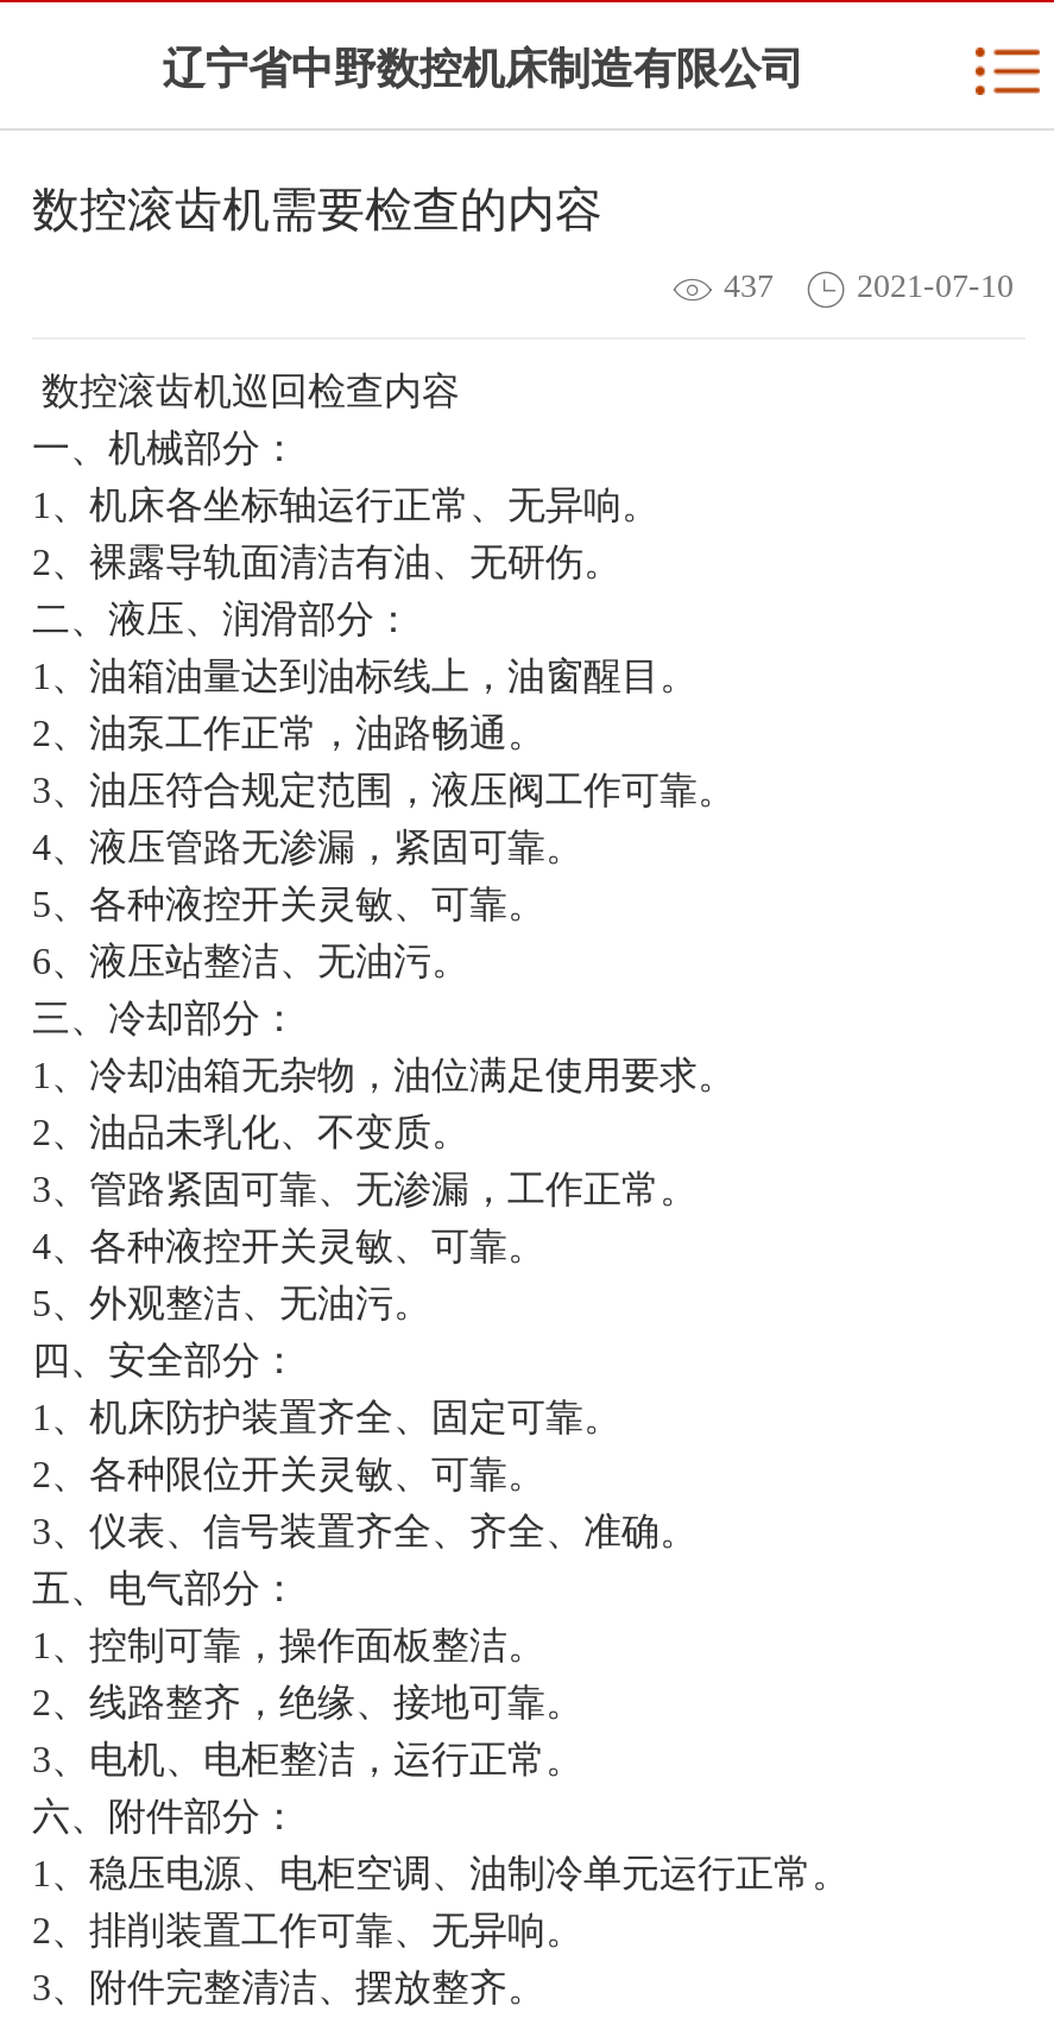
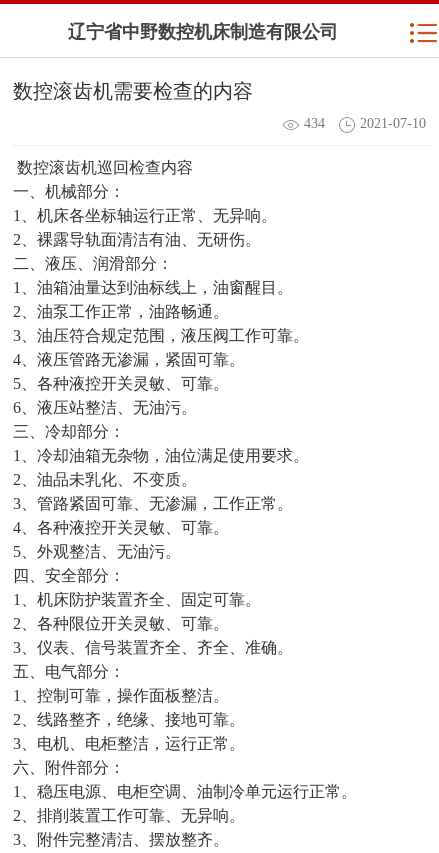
- 437
+ 434
